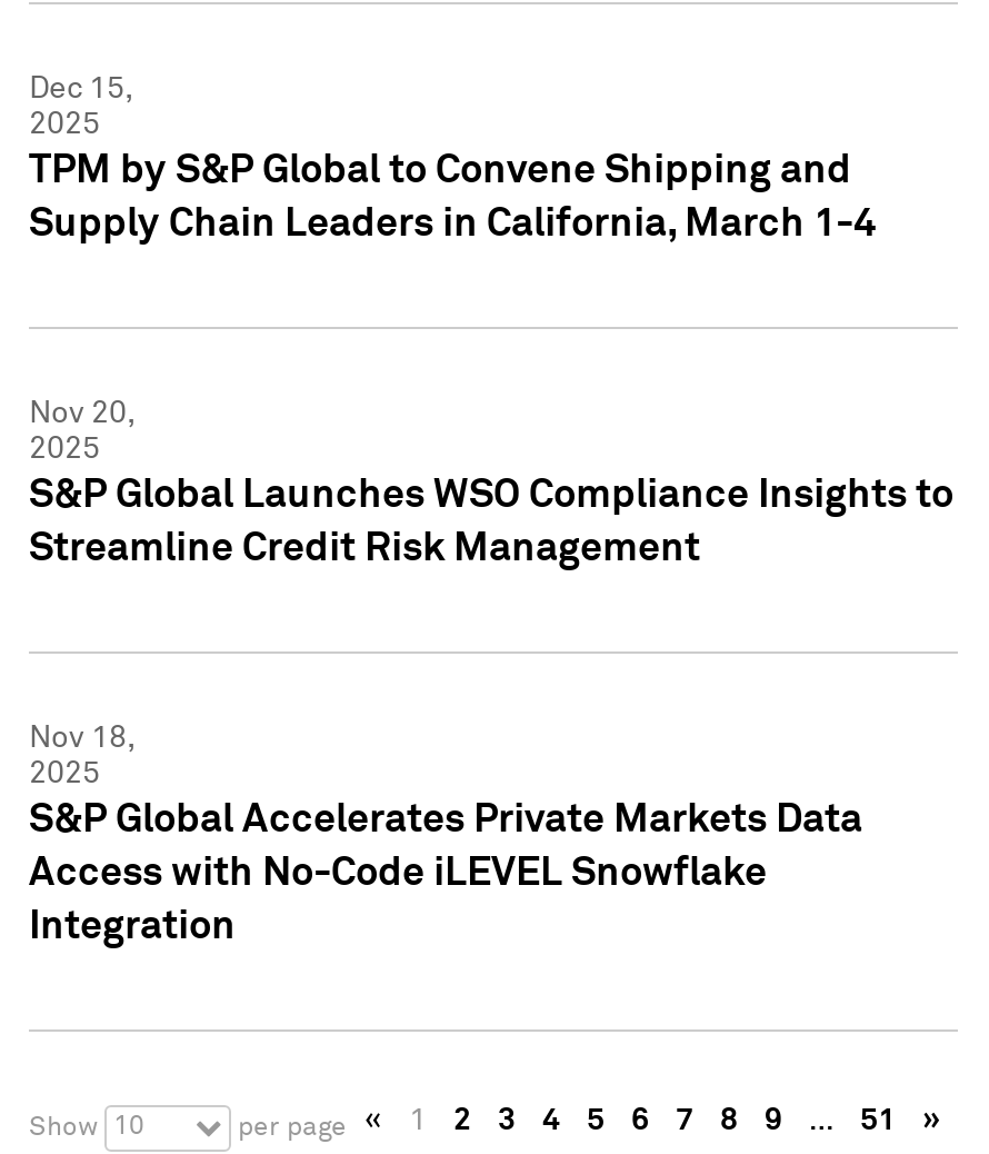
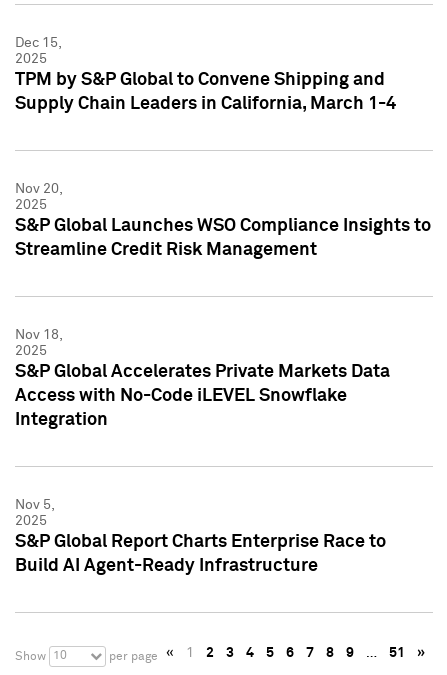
+ Nov 5,
+ 2025
+ S&P Global Report Charts Enterprise Race to
+ Build AI Agent-Ready Infrastructure
